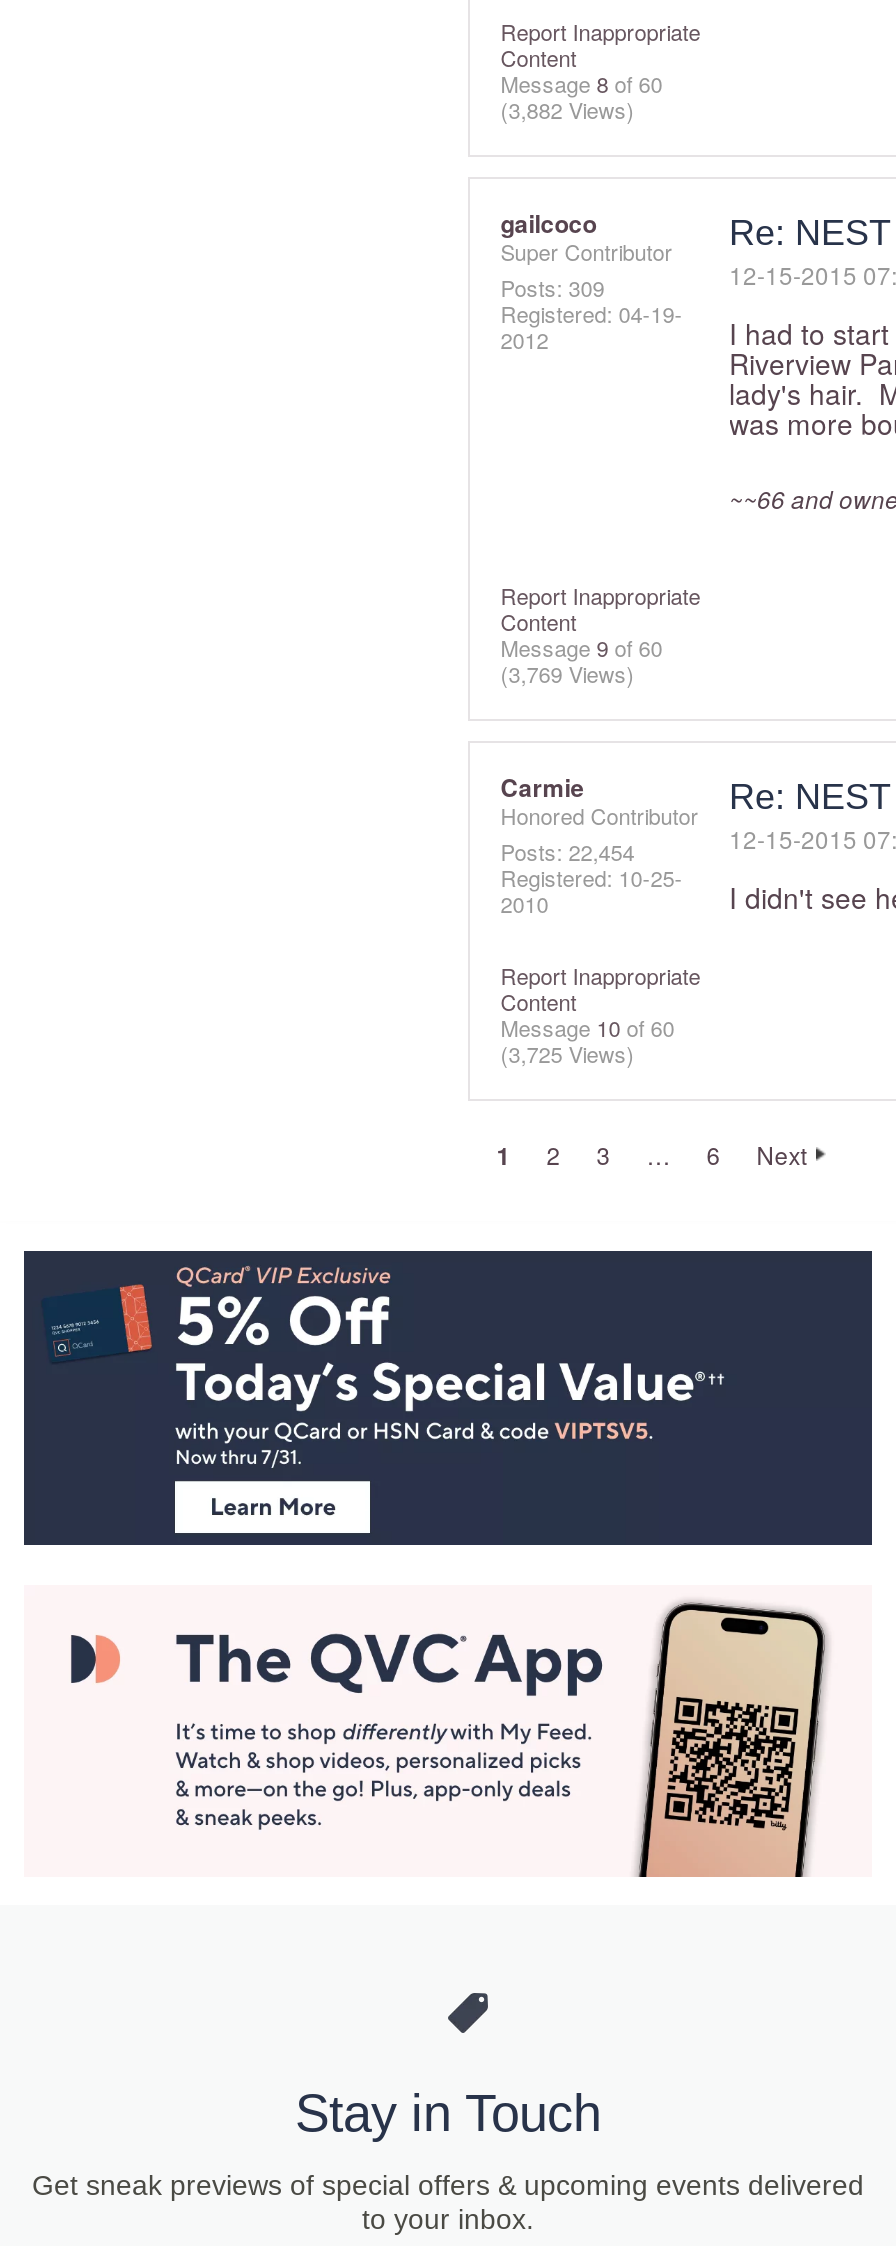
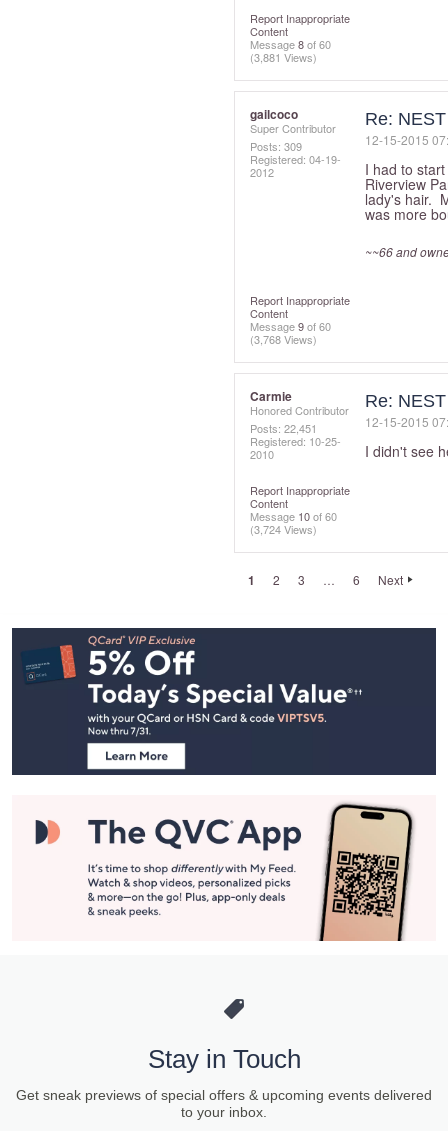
- (3,882 Views)
+ (3,881 Views)

- (3,769 Views)
+ (3,768 Views)

- Posts: 22,454
+ Posts: 22,451

- (3,725 Views)
+ (3,724 Views)
